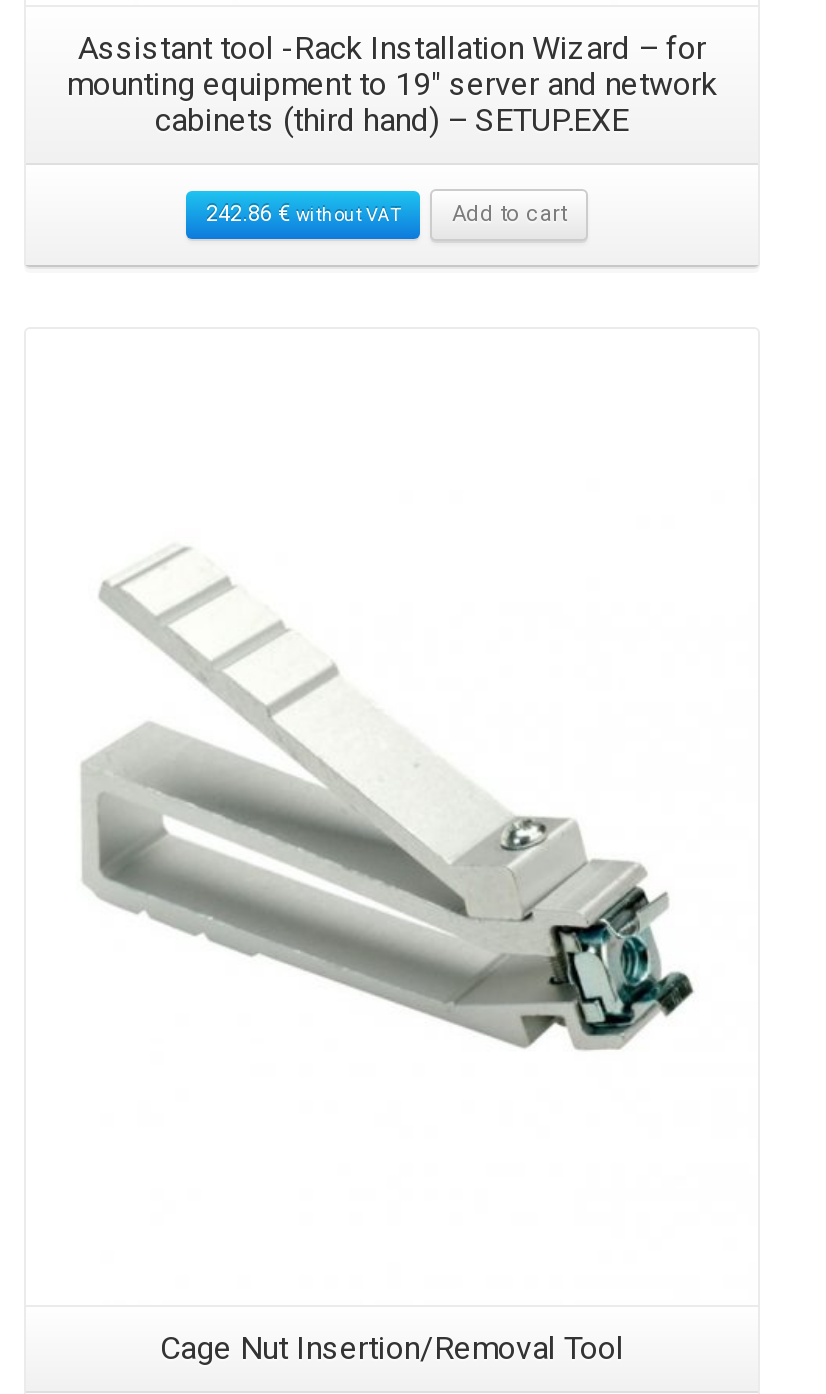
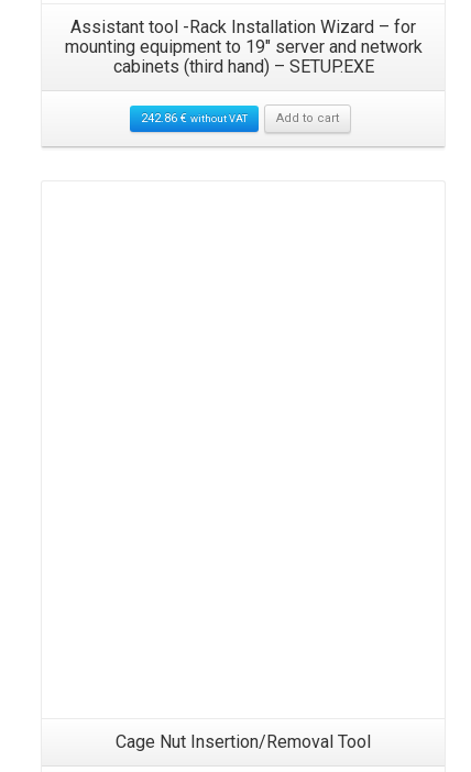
- [image]
